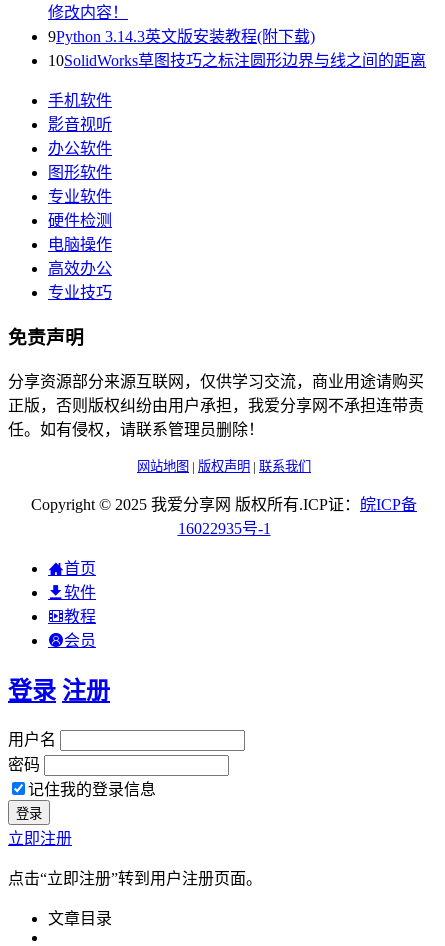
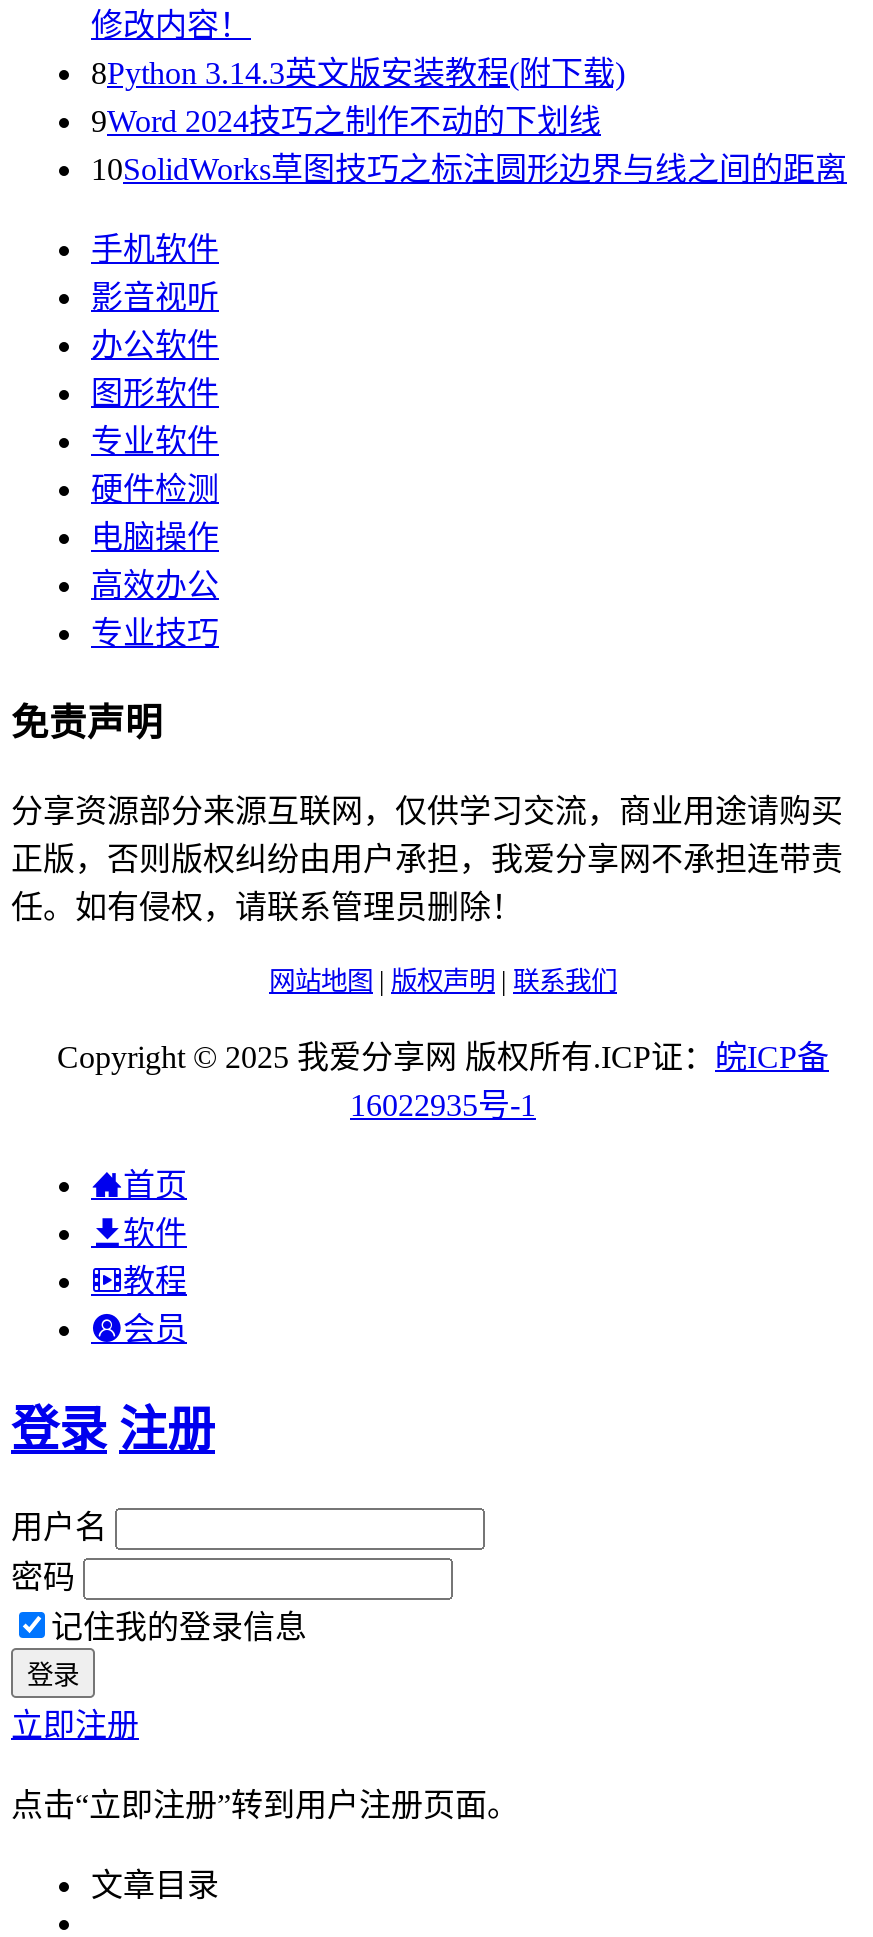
- 9Python 3.14.3英文版安装教程(附下载)
+ 8Python 3.14.3英文版安装教程(附下载)
+ 9Word 2024技巧之制作不动的下划线
